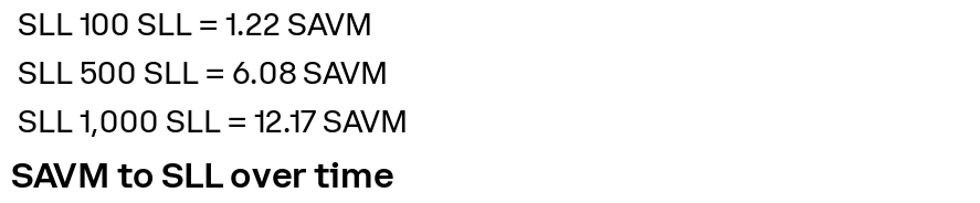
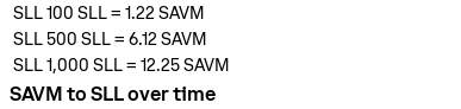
- SLL 500 SLL = 6.08 SAVM
+ SLL 500 SLL = 6.12 SAVM

- SLL 1,000 SLL = 12.17 SAVM
+ SLL 1,000 SLL = 12.25 SAVM
